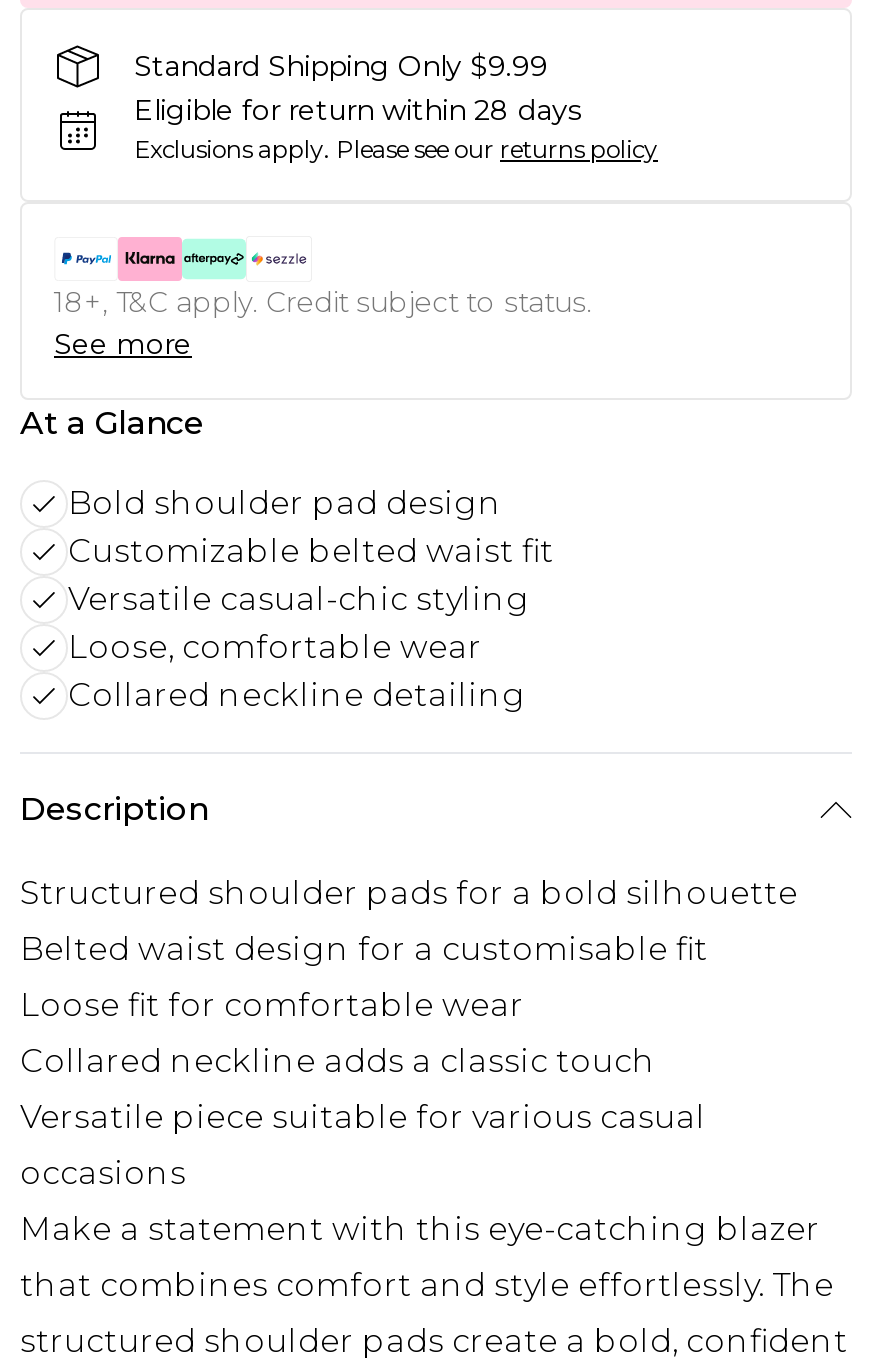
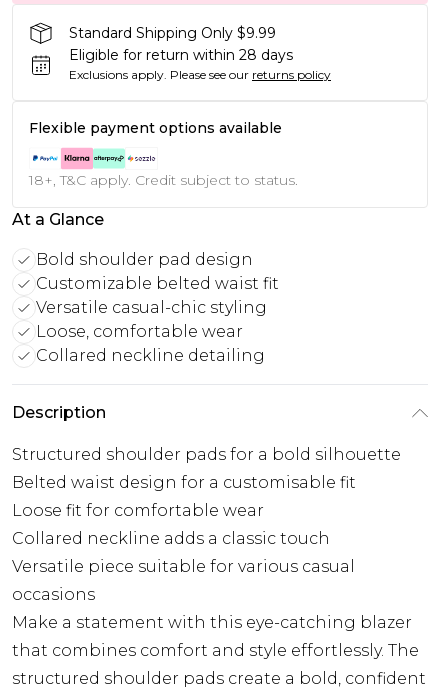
+ Flexible payment options available

moved down: 18+, T&C apply. Credit subject to status.

- See more
